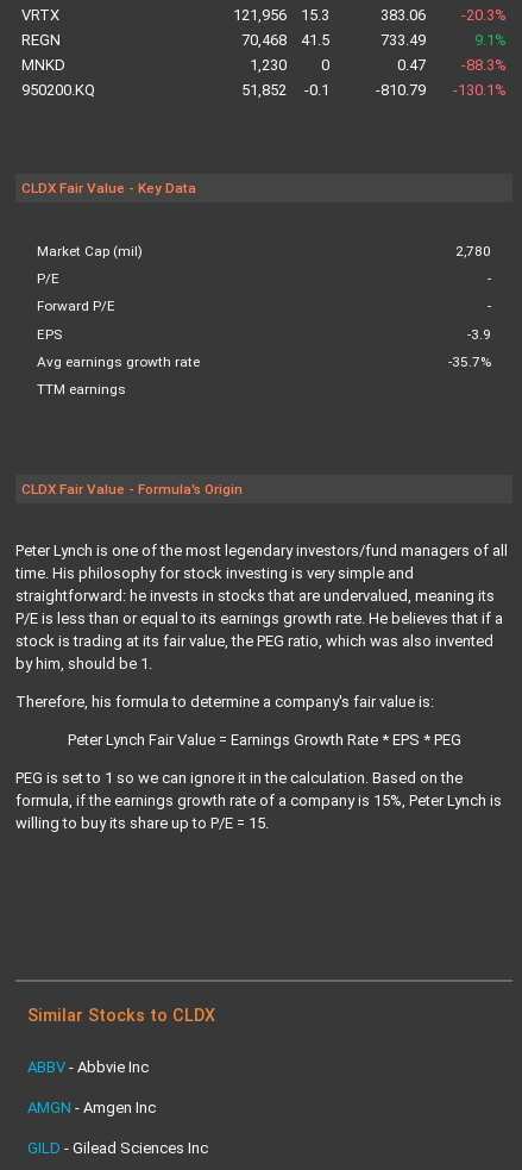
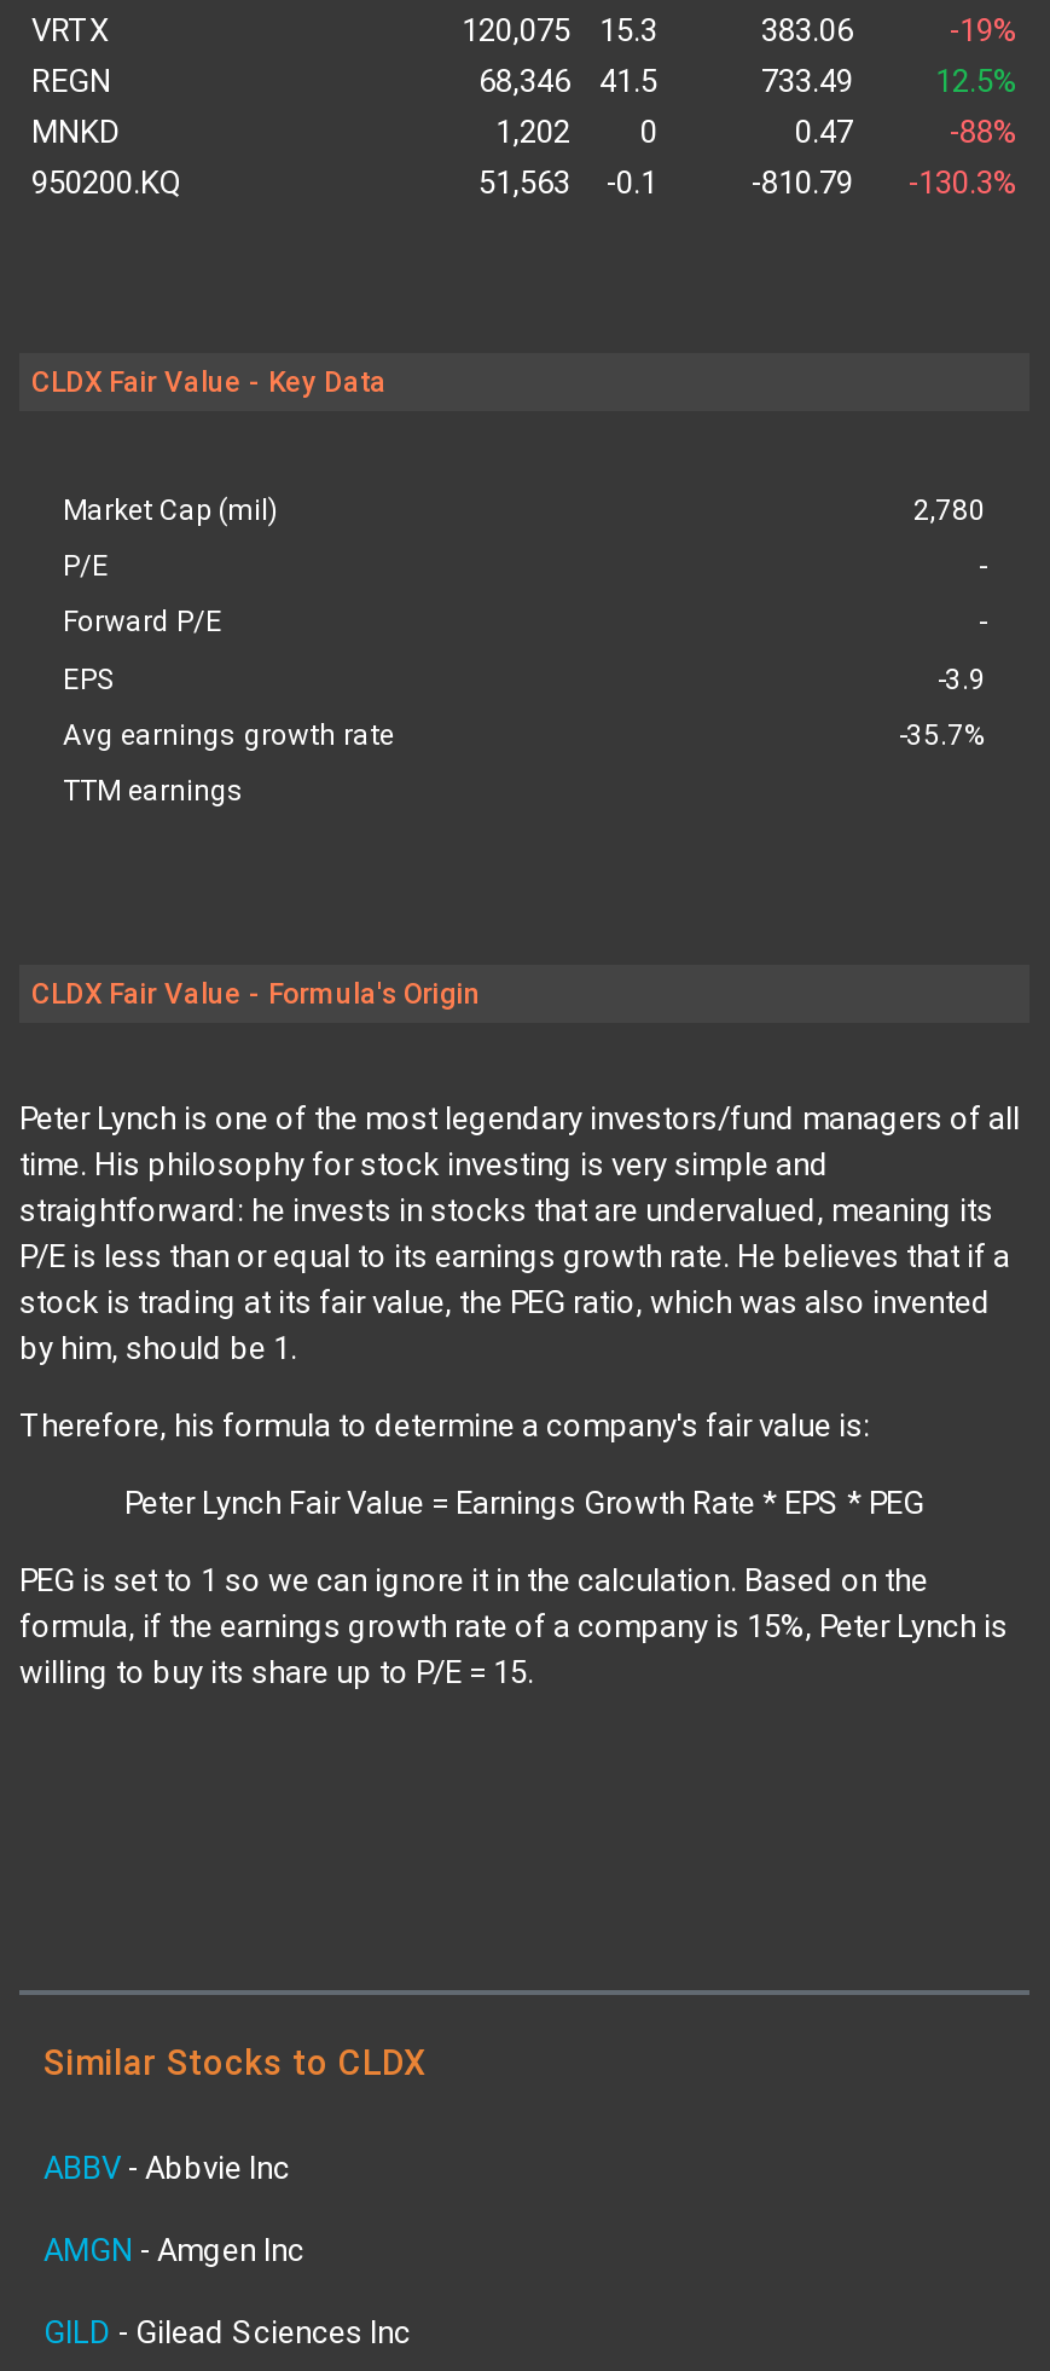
- 121,956 15.3
+ 120,075 15.3

- -20.3%
+ -19%

- 70,468 41.5
+ 68,346 41.5

- 9.1%
+ 12.5%

- 1,230 0
+ 1,202 0

- -88.3%
+ -88%

- 51,852 -0.1
+ 51,563 -0.1

- -810.79 -130.1%
+ -810.79 -130.3%
